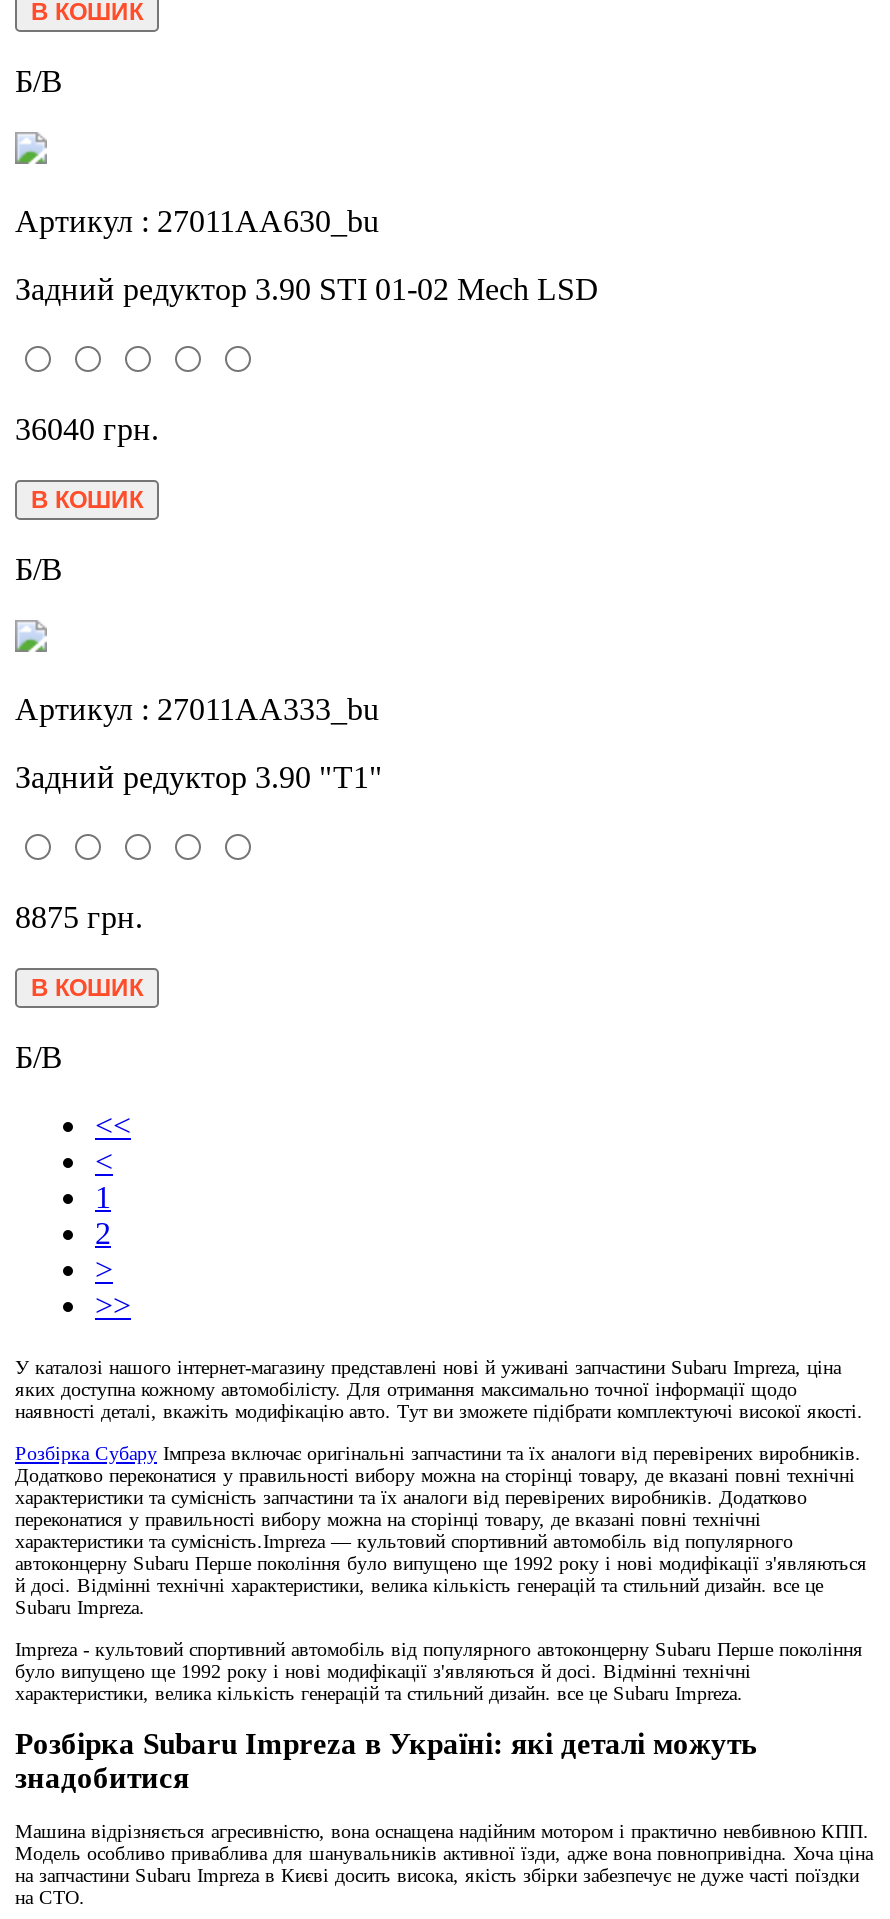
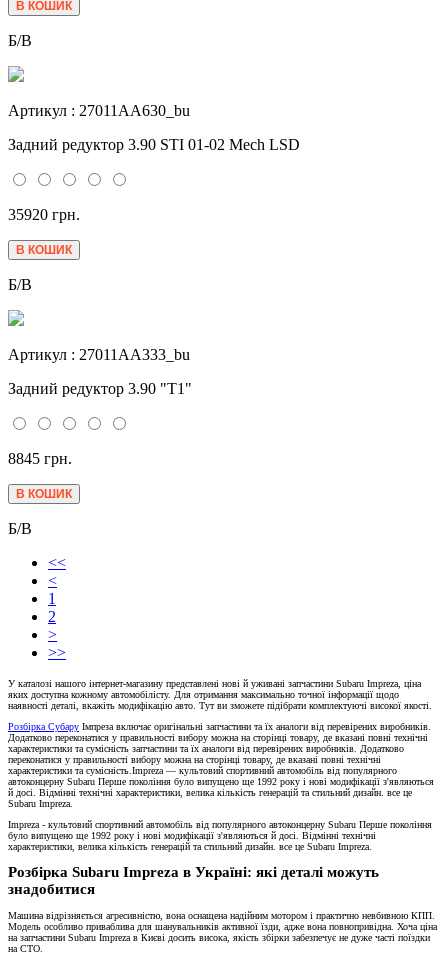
- 36040 грн.
+ 35920 грн.

- 8875 грн.
+ 8845 грн.
